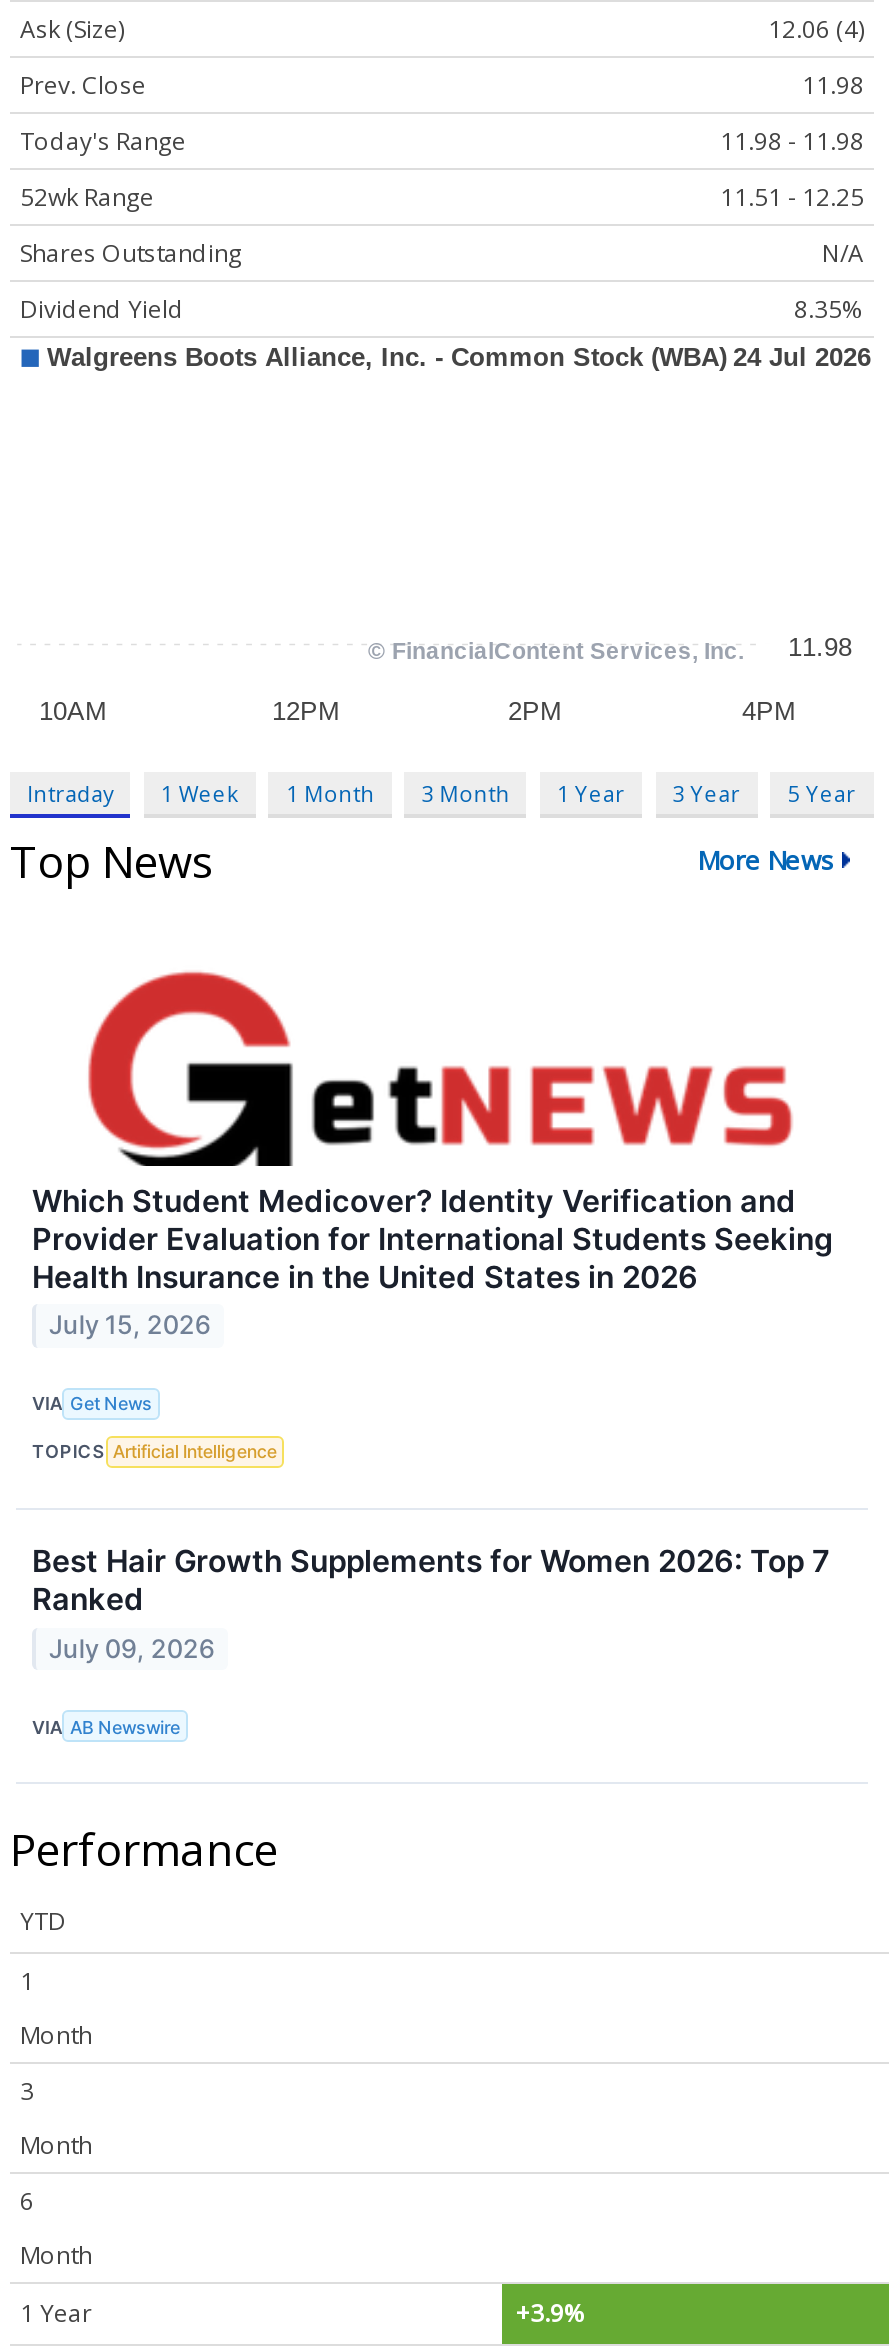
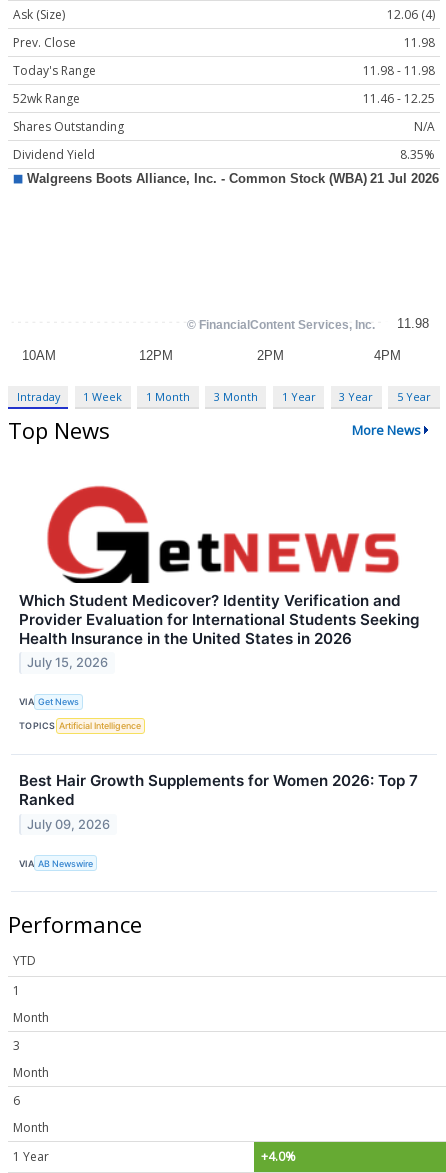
- 11.51 - 12.25
+ 11.46 - 12.25

- +3.9%
+ +4.0%
